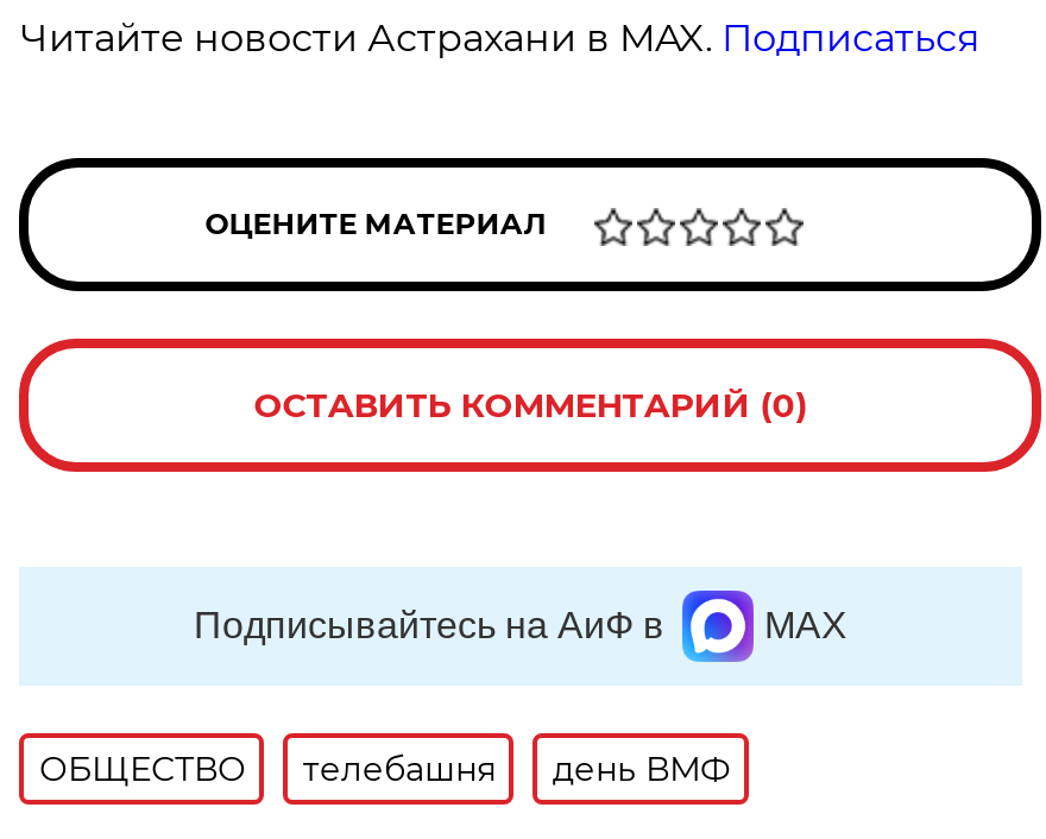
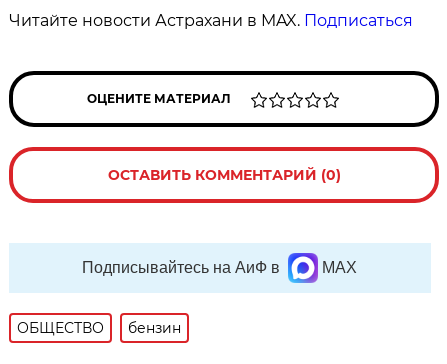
- телебашня
- день ВМФ
+ бензин
